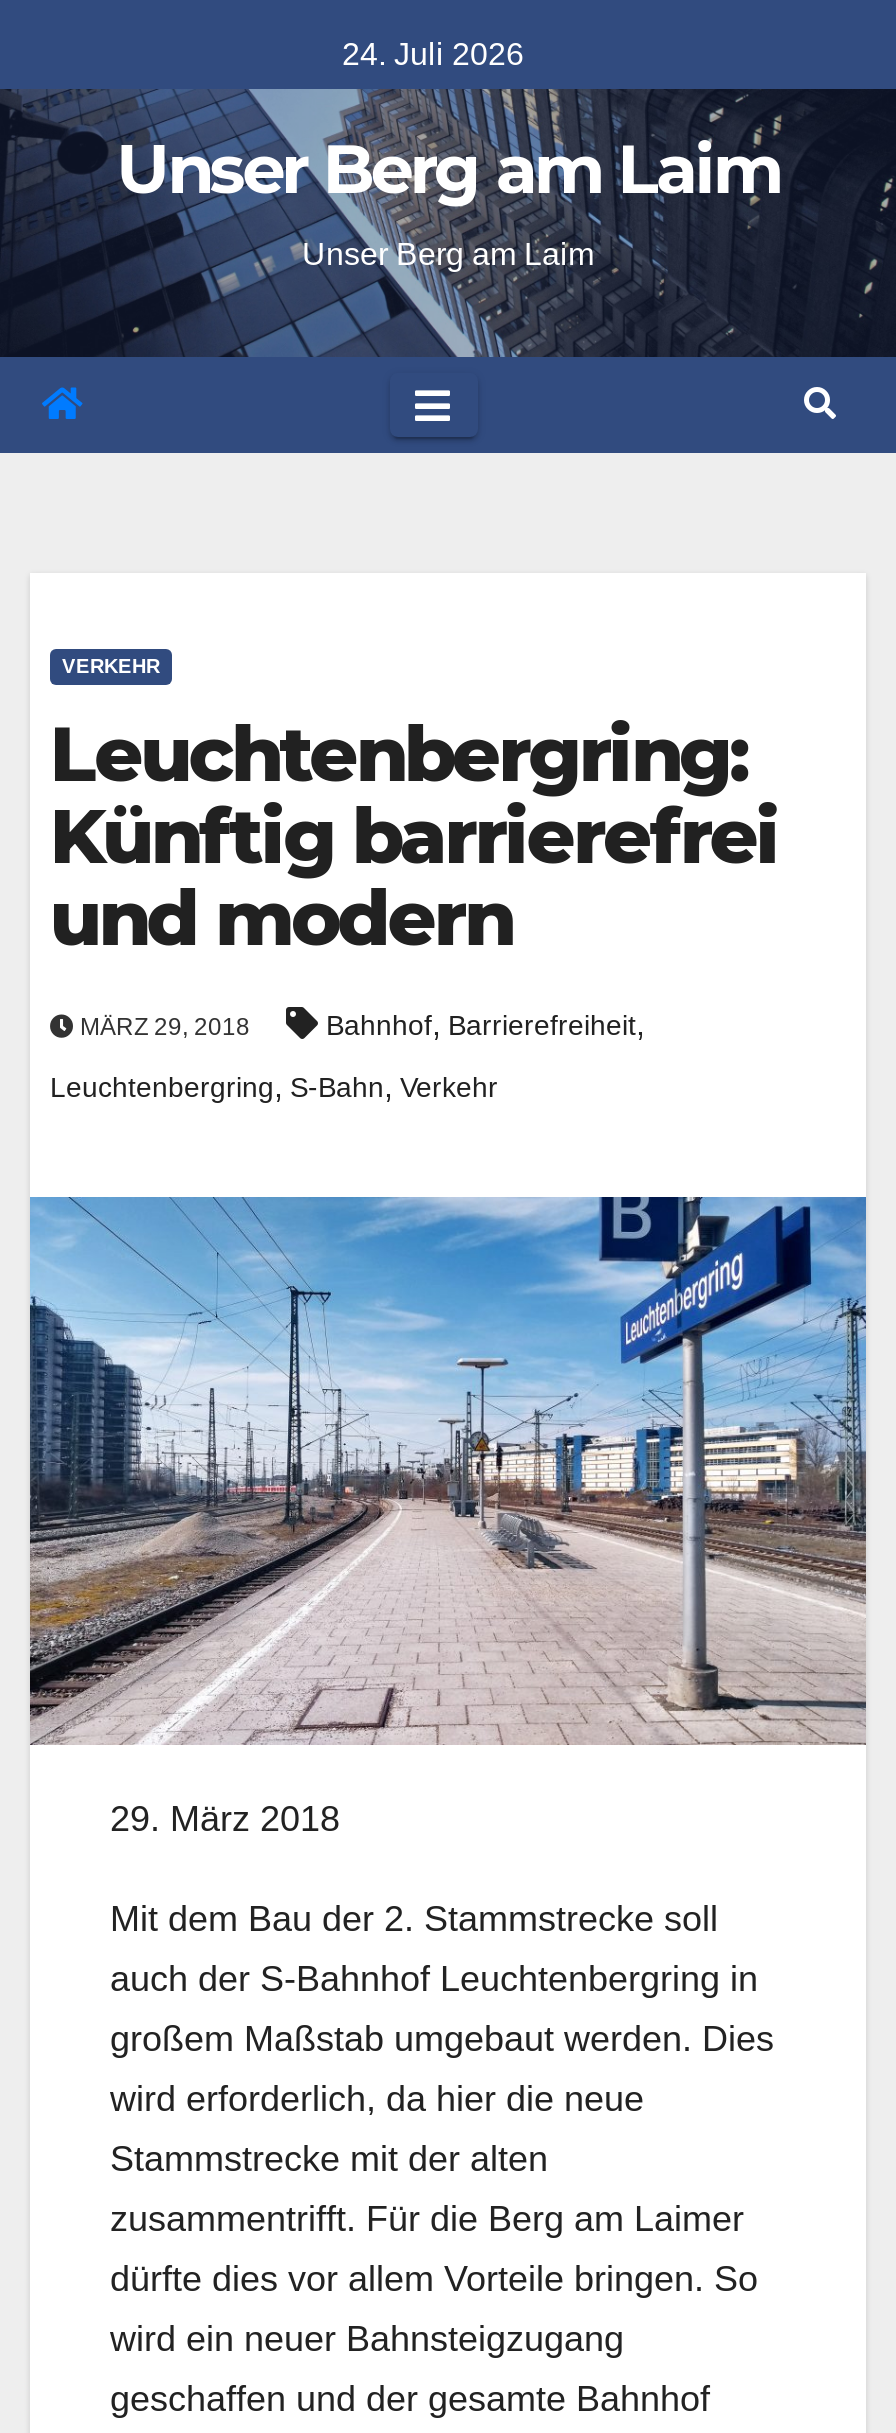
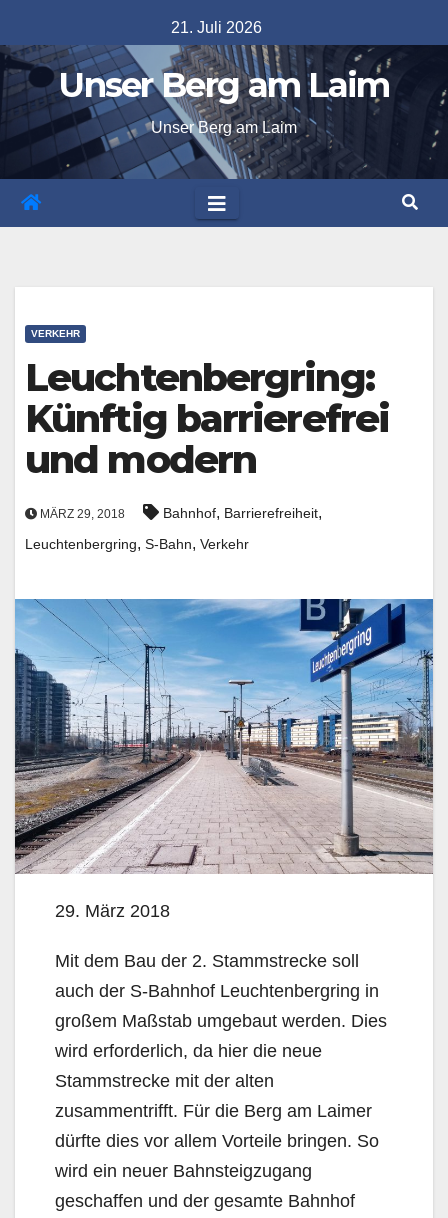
- 24. Juli 2026
+ 21. Juli 2026
